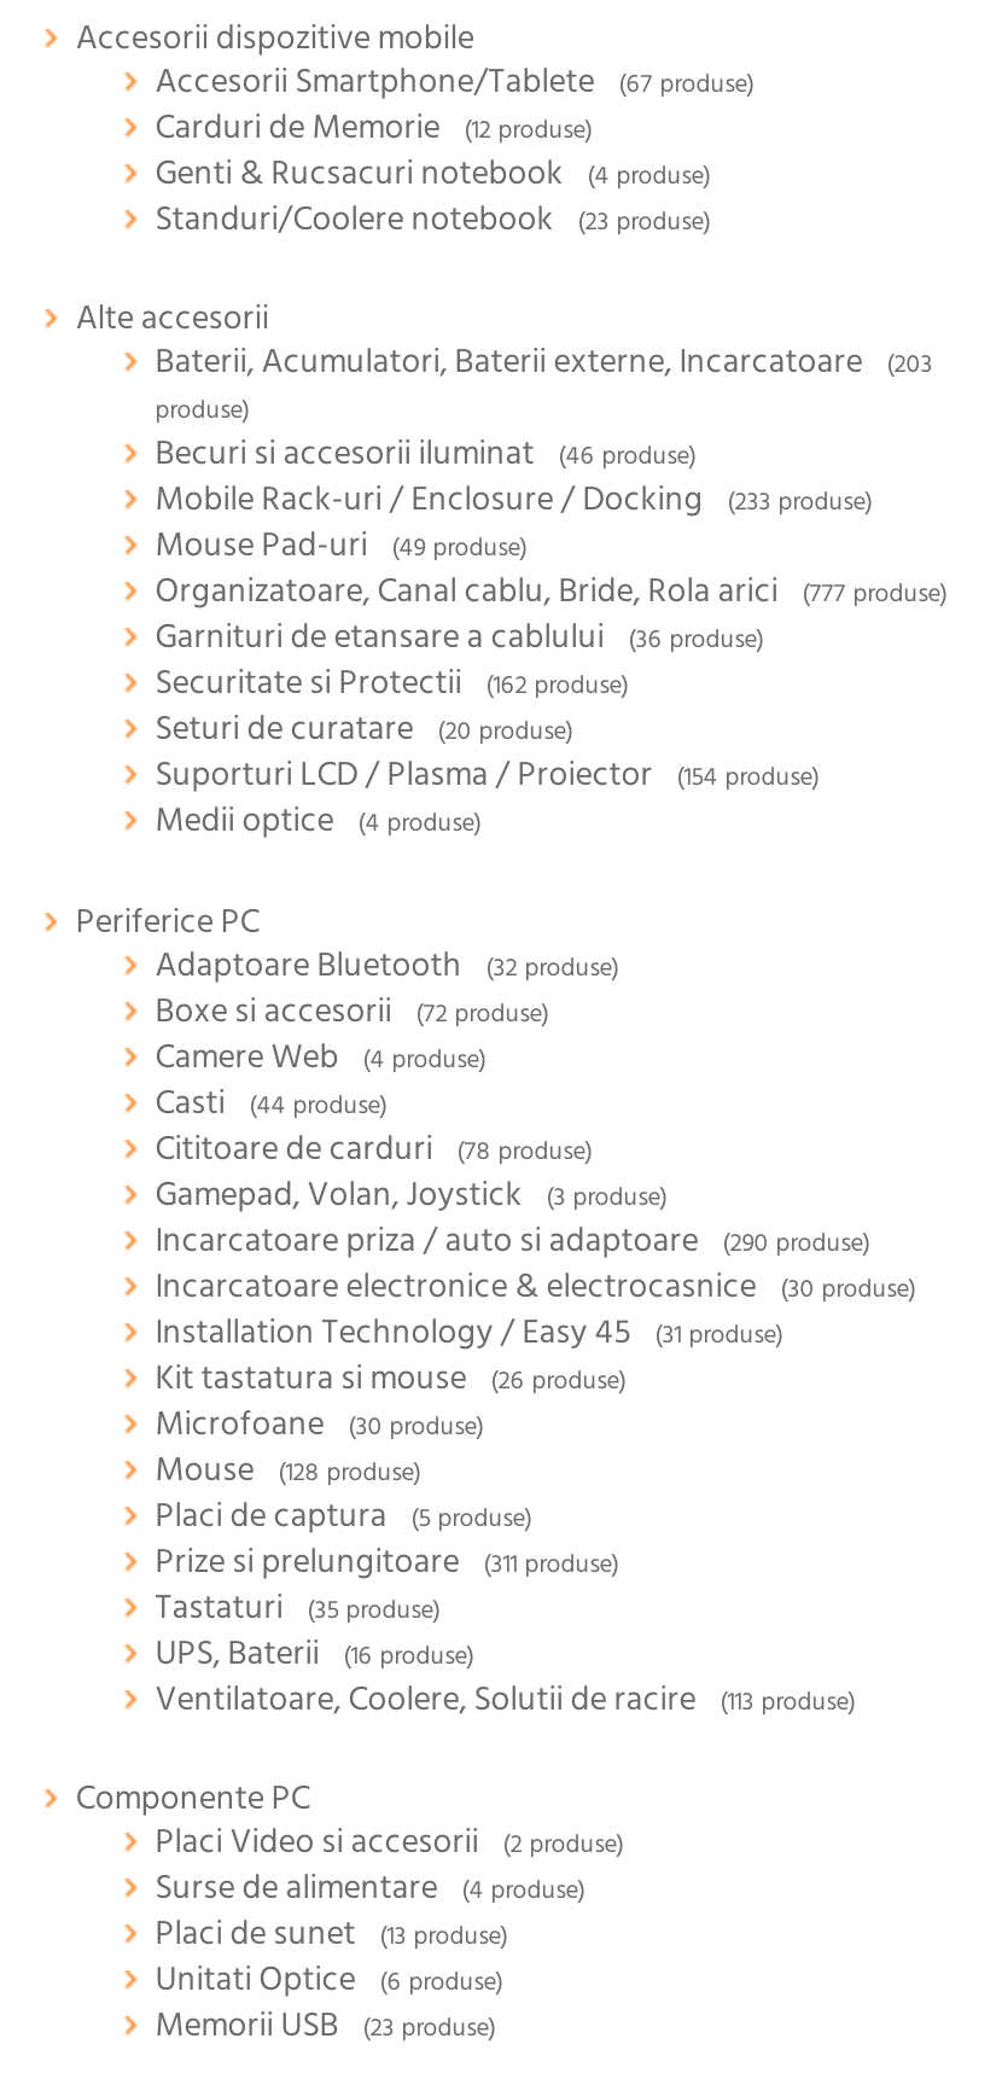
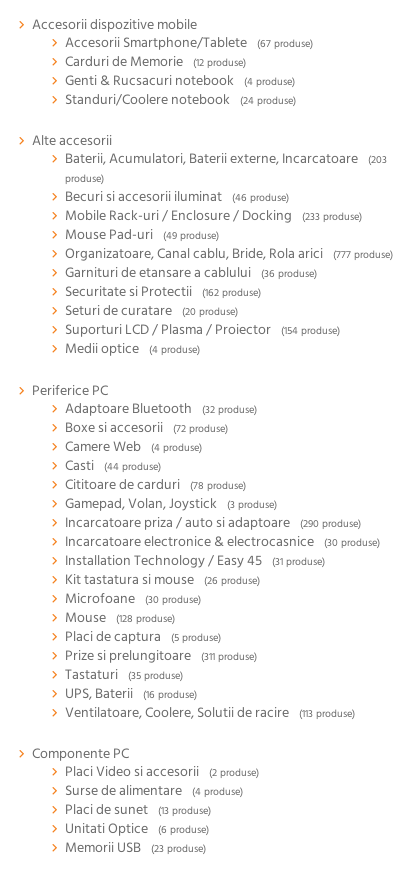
- Standuri/Coolere notebook 23
+ Standuri/Coolere notebook 24
